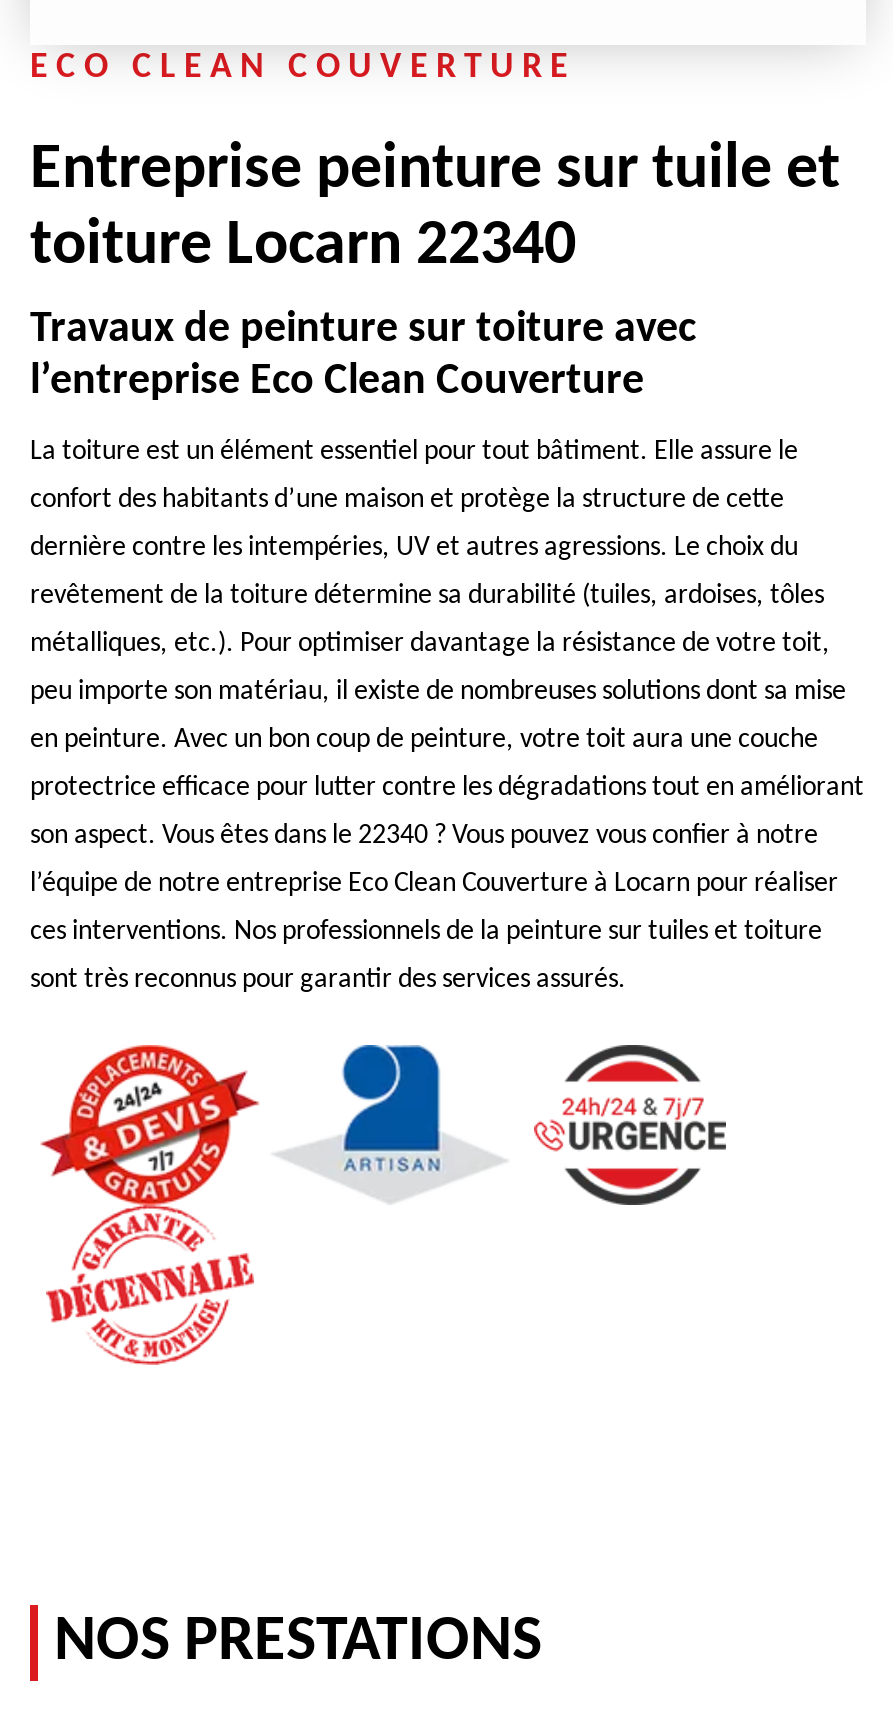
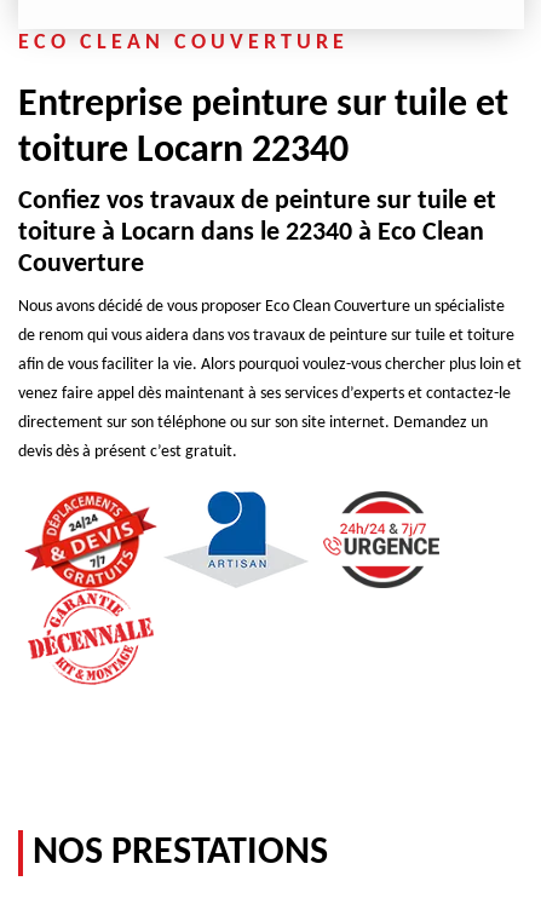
- Travaux de peinture sur toiture avec
- l’entreprise Eco Clean Couverture
- La toiture est un élément essentiel pour tout bâtiment. Elle assure le
- confort des habitants d’une maison et protège la structure de cette
- dernière contre les intempéries, UV et autres agressions. Le choix du
- revêtement de la toiture détermine sa durabilité (tuiles, ardoises, tôles
- métalliques, etc.). Pour optimiser davantage la résistance de votre toit,
- peu importe son matériau, il existe de nombreuses solutions dont sa mise
- en peinture. Avec un bon coup de peinture, votre toit aura une couche
- protectrice efficace pour lutter contre les dégradations tout en améliorant
- son aspect. Vous êtes dans le 22340 ? Vous pouvez vous confier à notre
- l’équipe de notre entreprise Eco Clean Couverture à Locarn pour réaliser
- ces interventions. Nos professionnels de la peinture sur tuiles et toiture
- sont très reconnus pour garantir des services assurés.
+ Confiez vos travaux de peinture sur tuile et
+ toiture à Locarn dans le 22340 à Eco Clean
+ Couverture
+ Nous avons décidé de vous proposer Eco Clean Couverture un spécialiste
+ de renom qui vous aidera dans vos travaux de peinture sur tuile et toiture
+ afin de vous faciliter la vie. Alors pourquoi voulez-vous chercher plus loin et
+ venez faire appel dès maintenant à ses services d’experts et contactez-le
+ directement sur son téléphone ou sur son site internet. Demandez un
+ devis dès à présent c’est gratuit.
